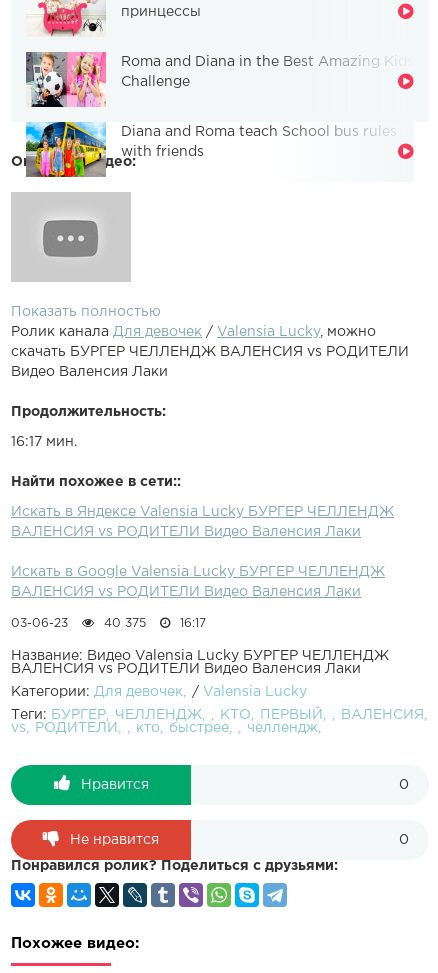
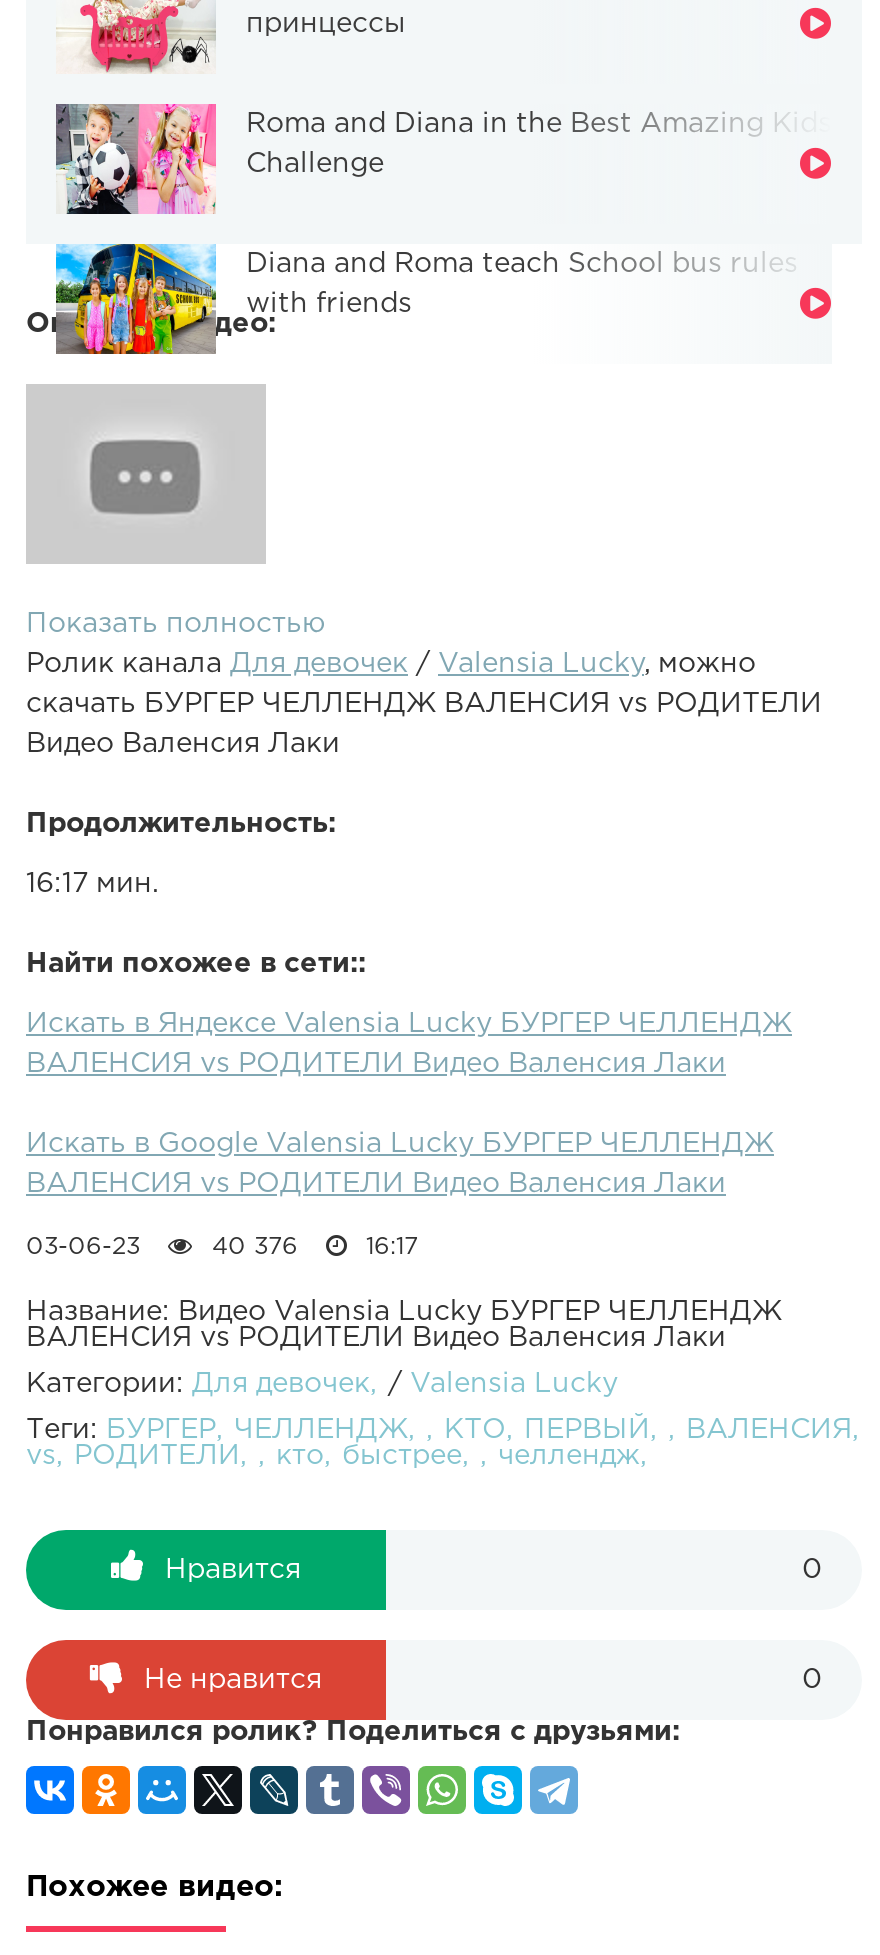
- 40 375
+ 40 376
